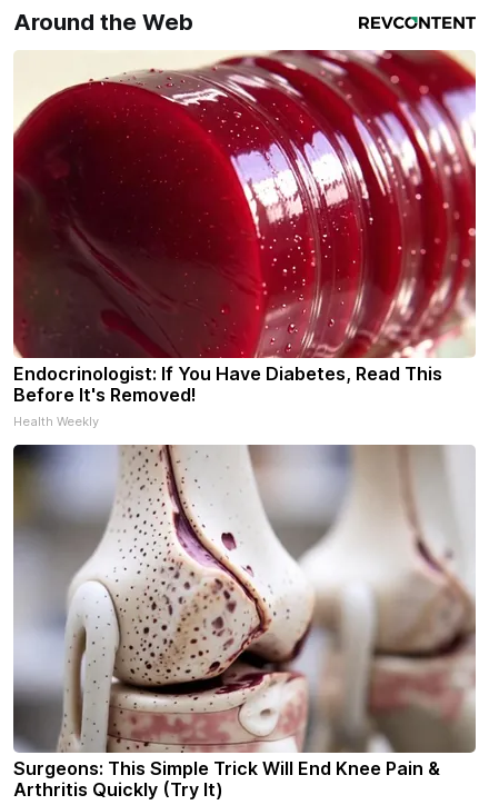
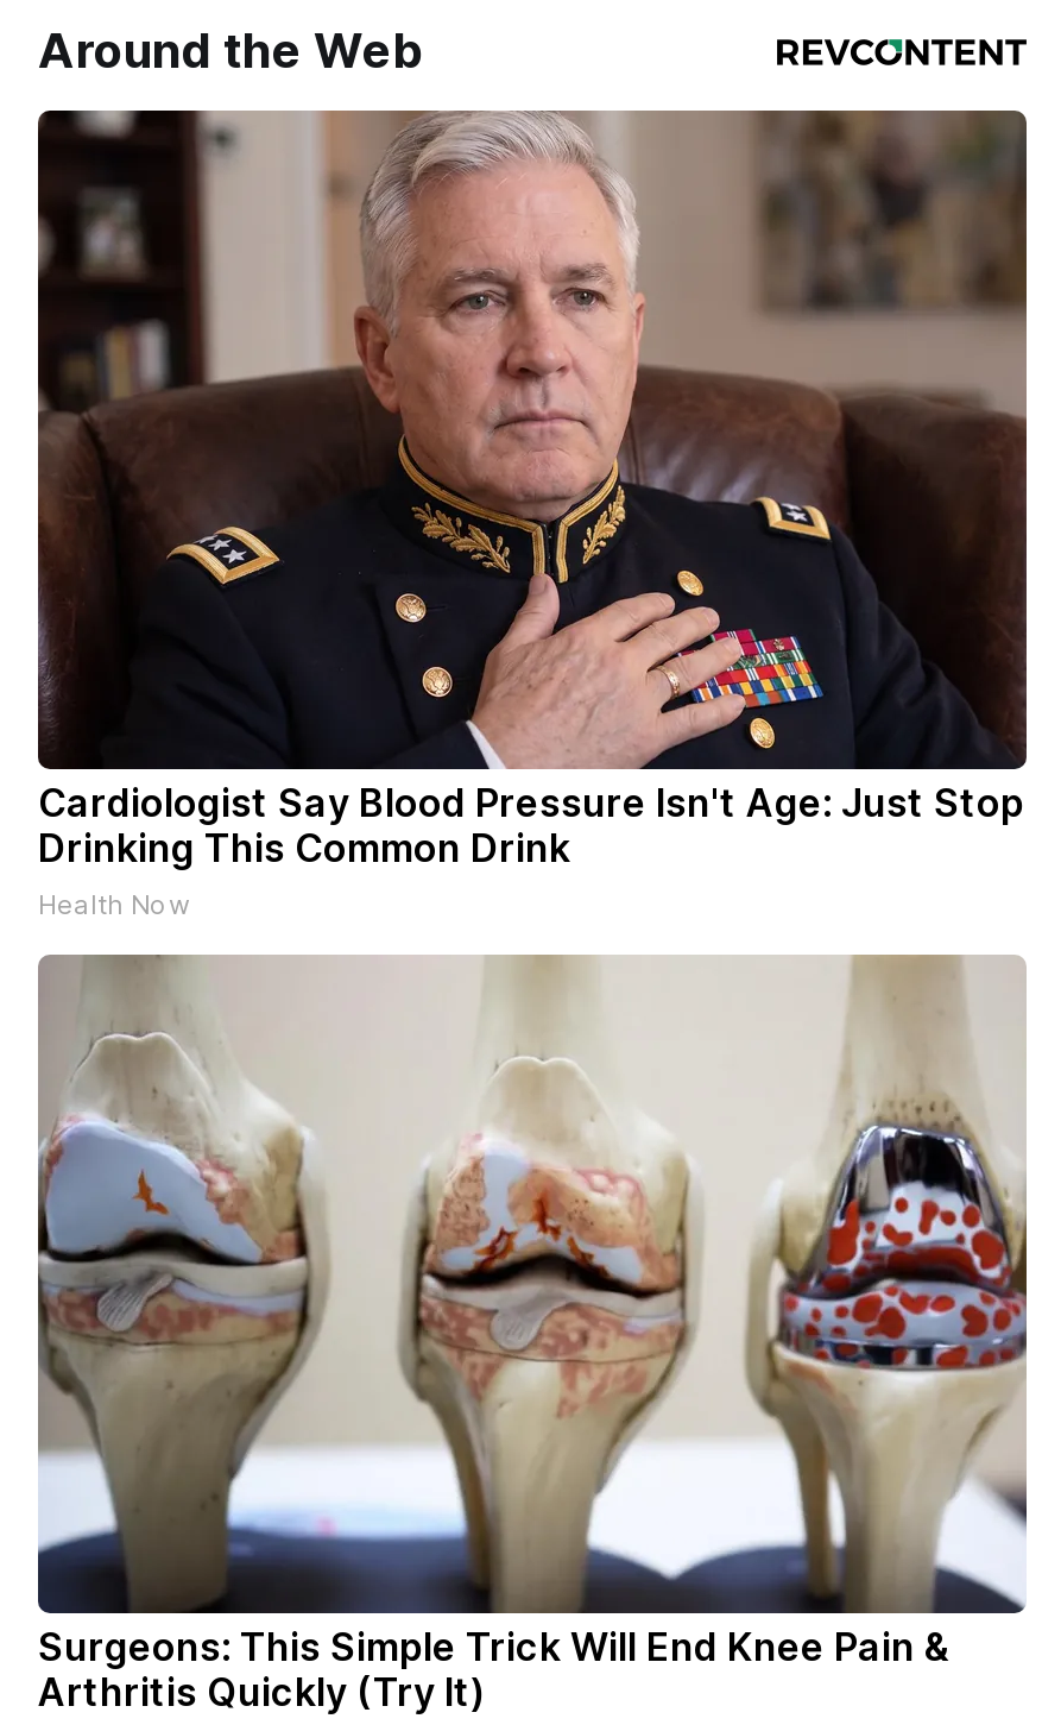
- [image]
- Endocrinologist: If You Have Diabetes, Read This
- Before It's Removed!
- Health Weekly
+ [image]
+ Cardiologist Say Blood Pressure Isn't Age: Just Stop
+ Drinking This Common Drink
+ Health Now

- [image]
+ [image]
